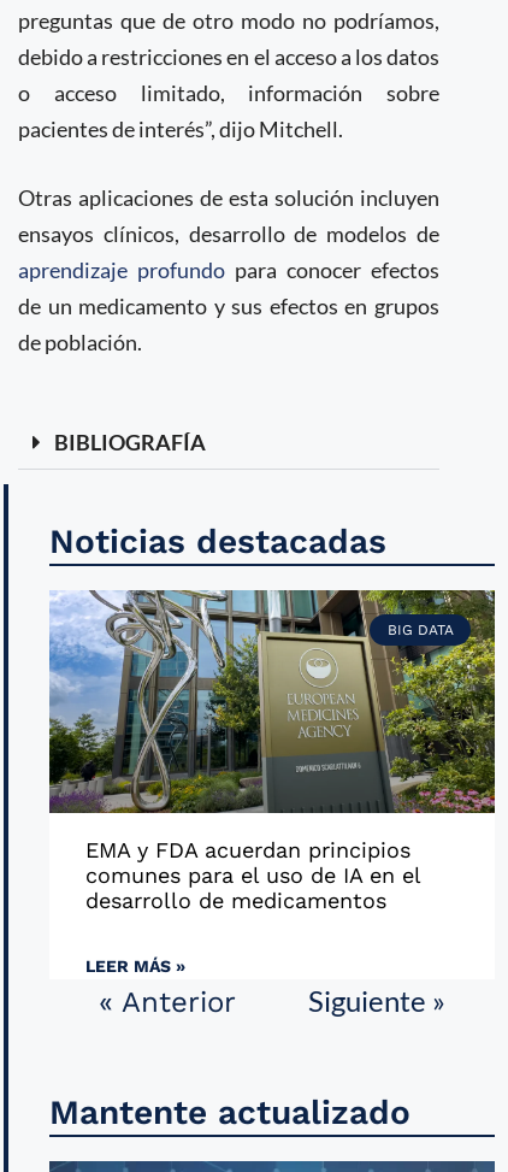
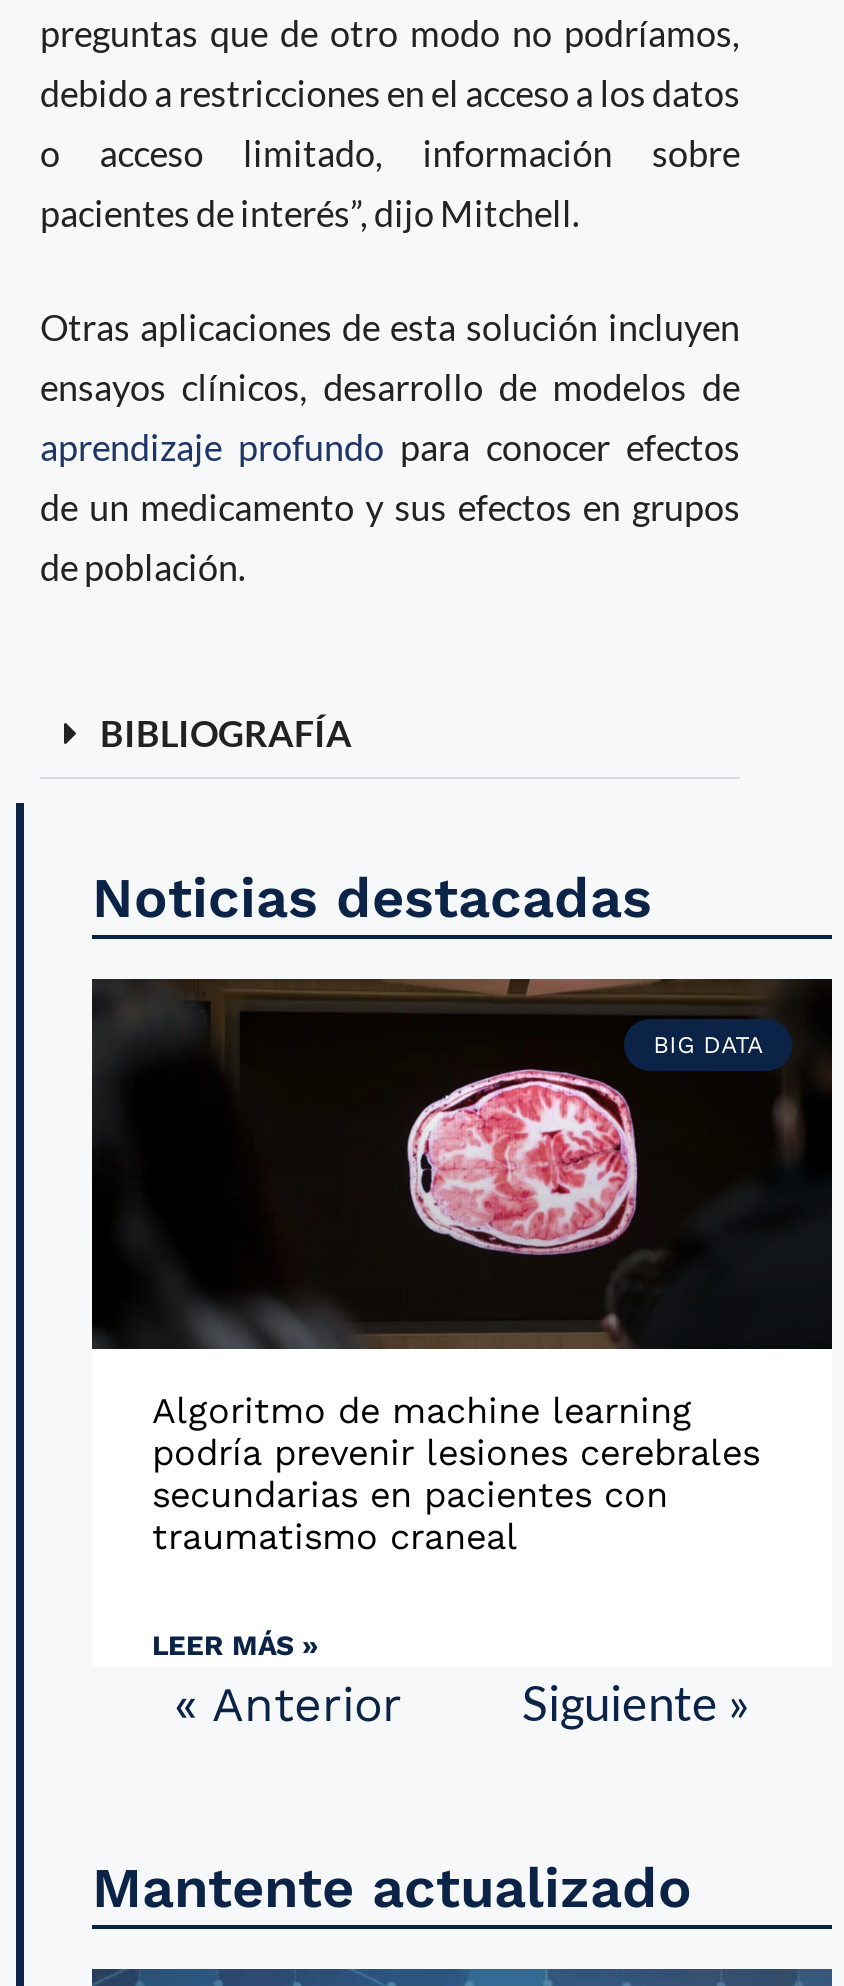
- [image]
- EMA y FDA acuerdan principios
- comunes para el uso de IA en el
- desarrollo de medicamentos
+ [image]
+ Algoritmo de machine learning
+ podría prevenir lesiones cerebrales
+ secundarias en pacientes con
+ traumatismo craneal
